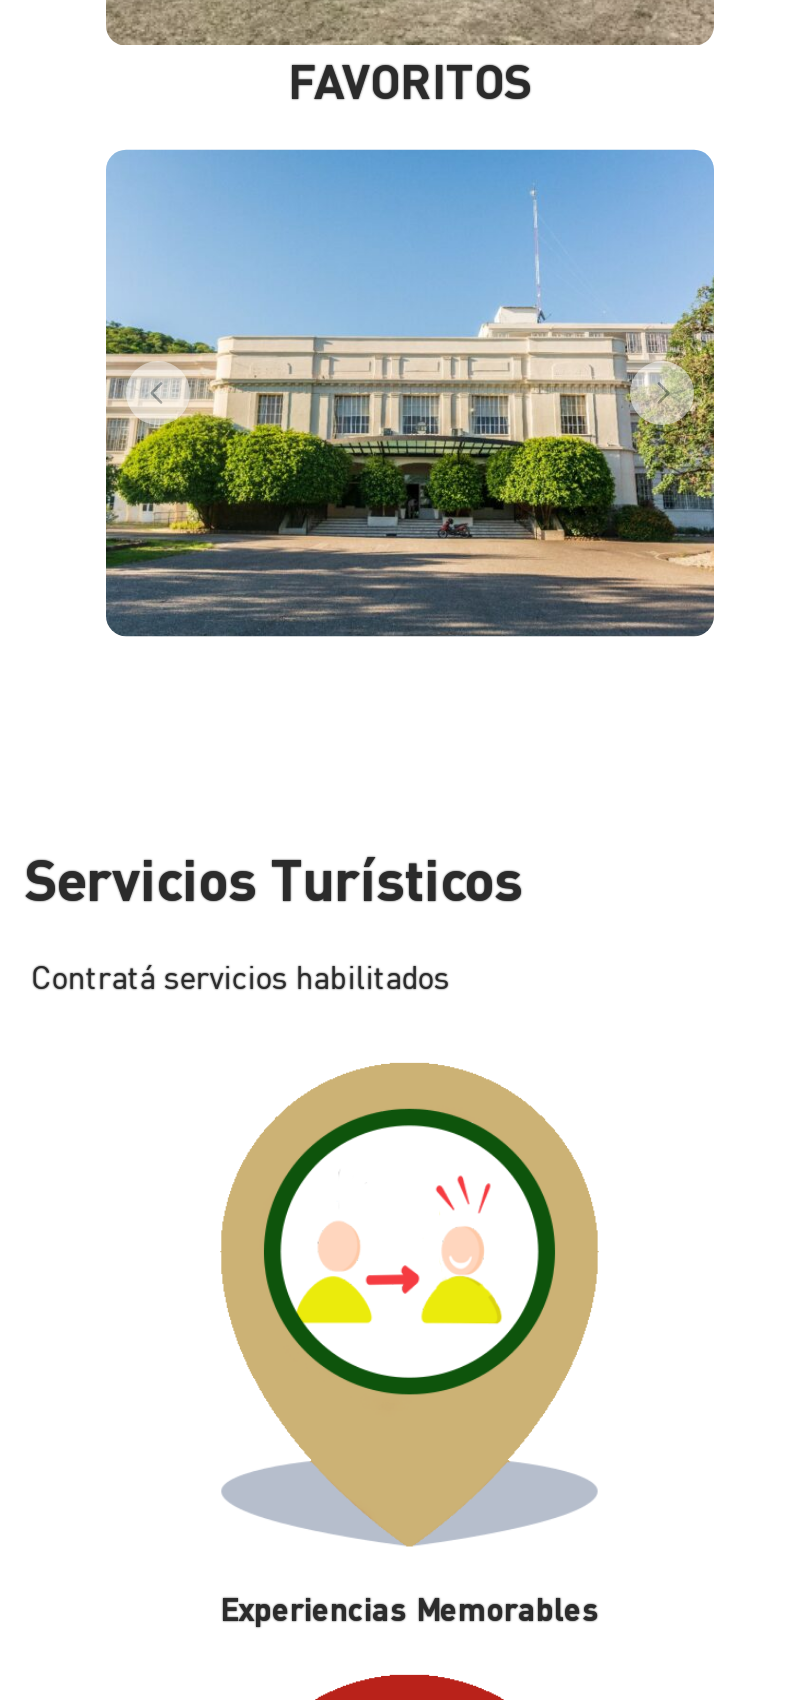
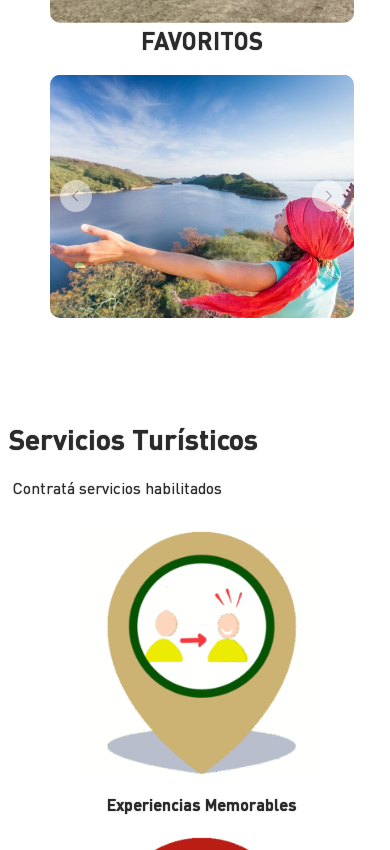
- [image]
+ [image]
